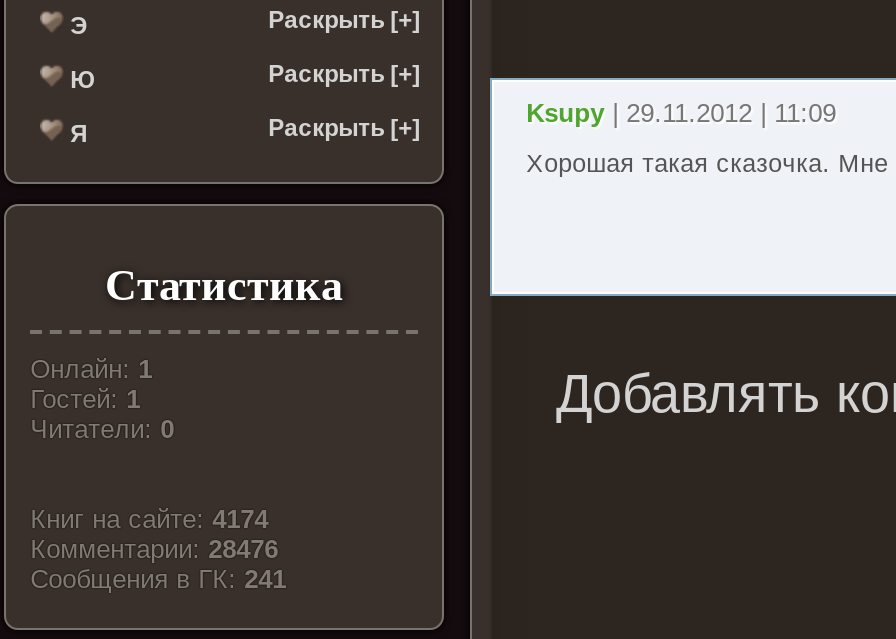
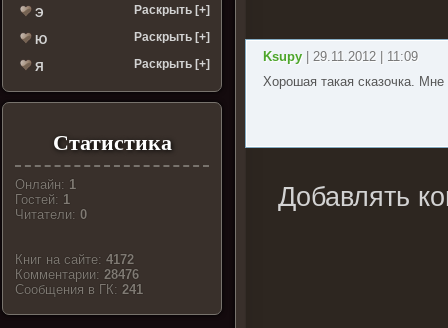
- Книг на сайте: 4174
+ Книг на сайте: 4172
